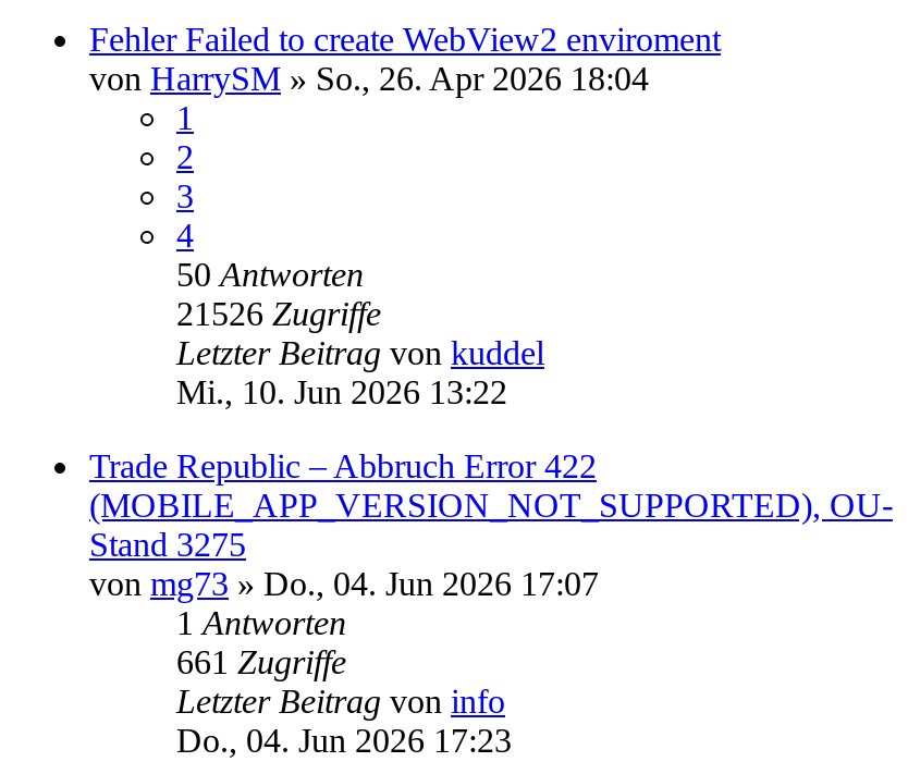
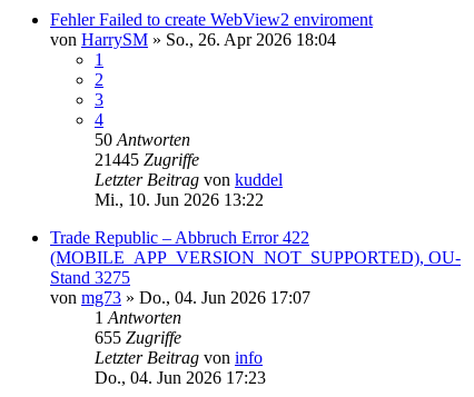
- 21526 Zugriffe
+ 21445 Zugriffe

- 661 Zugriffe
+ 655 Zugriffe
